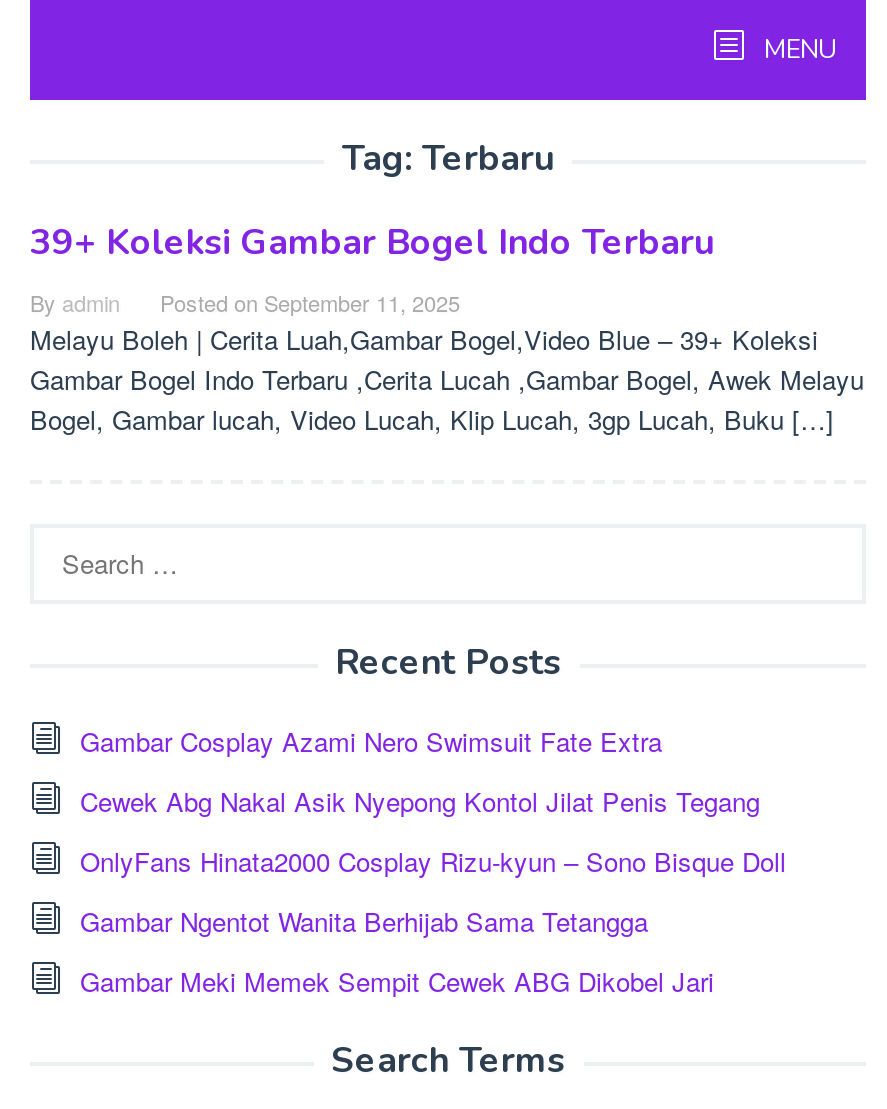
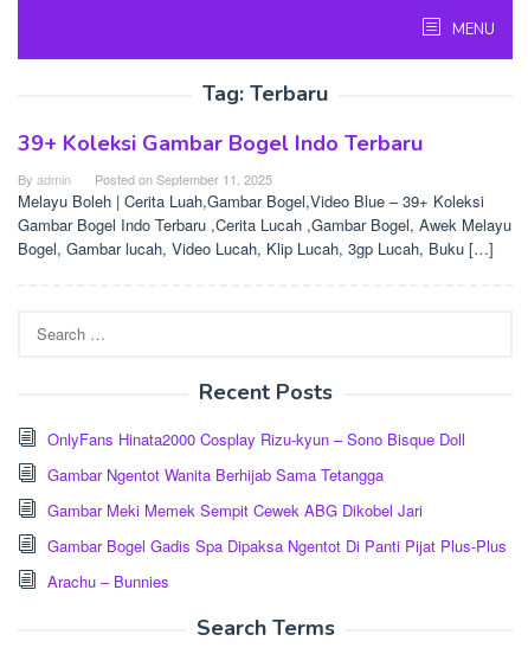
- Gambar Cosplay Azami Nero Swimsuit Fate Extra
- Cewek Abg Nakal Asik Nyepong Kontol Jilat Penis Tegang

moved up: OnlyFans Hinata2000 Cosplay Rizu-kyun – Sono Bisque Doll | Gambar Ngentot Wanita Berhijab Sama Tetangga | Gambar Meki Memek Sempit Cewek ABG Dikobel Jari

+ Gambar Bogel Gadis Spa Dipaksa Ngentot Di Panti Pijat Plus-Plus
+ Arachu – Bunnies
